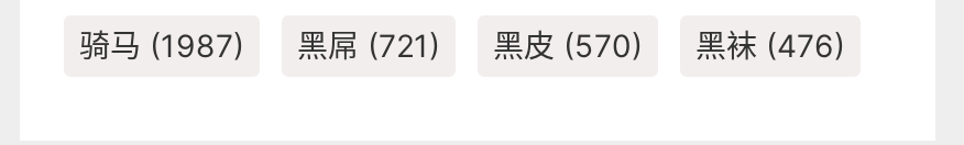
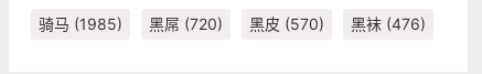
- 骑马(1987)
+ 骑马(1985)

- 黑屌(721)
+ 黑屌(720)
